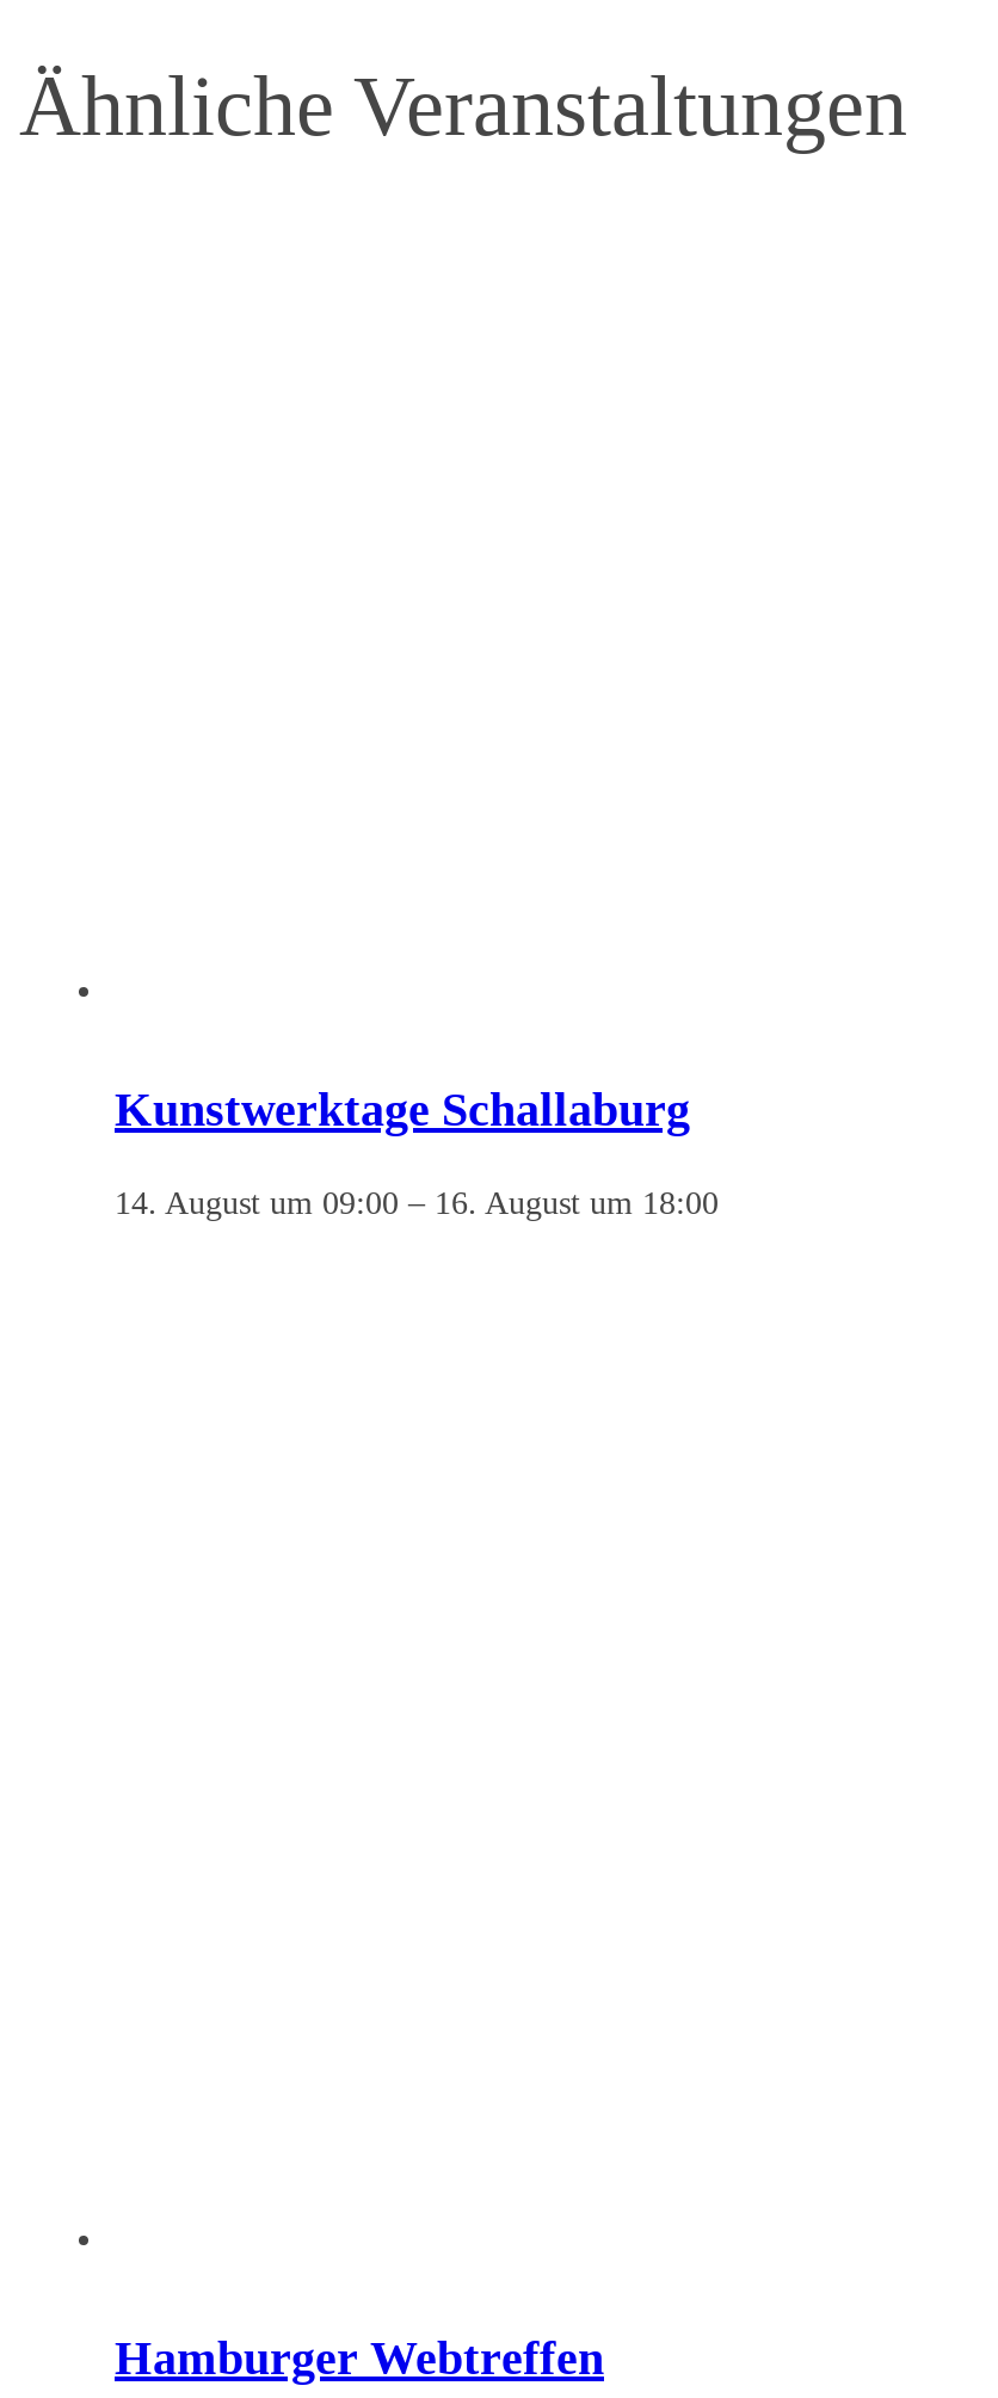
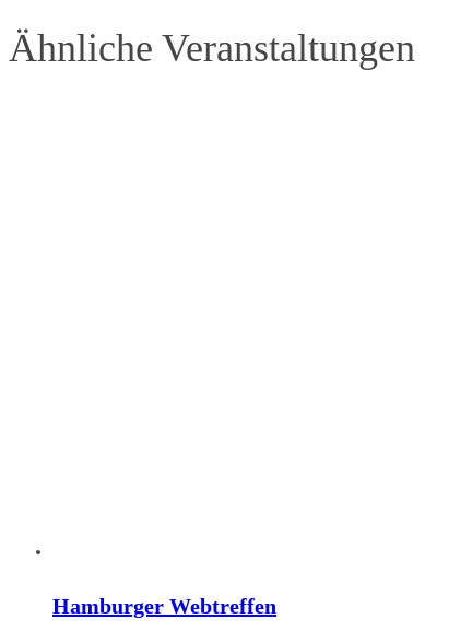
- Kunstwerktage Schallaburg
- 14. August um 09:00 – 16. August um 18:00
